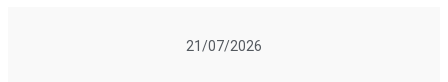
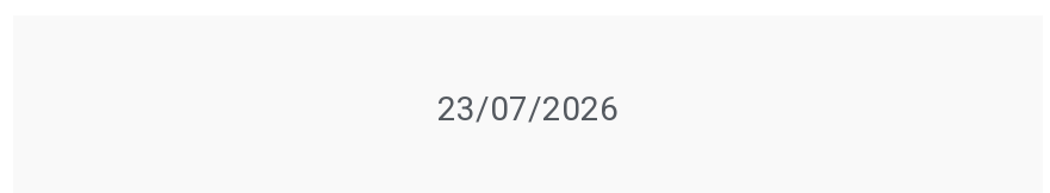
- 21/07/2026
+ 23/07/2026
